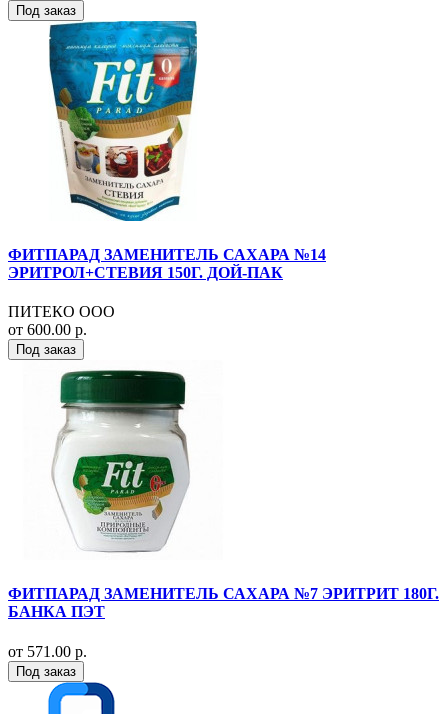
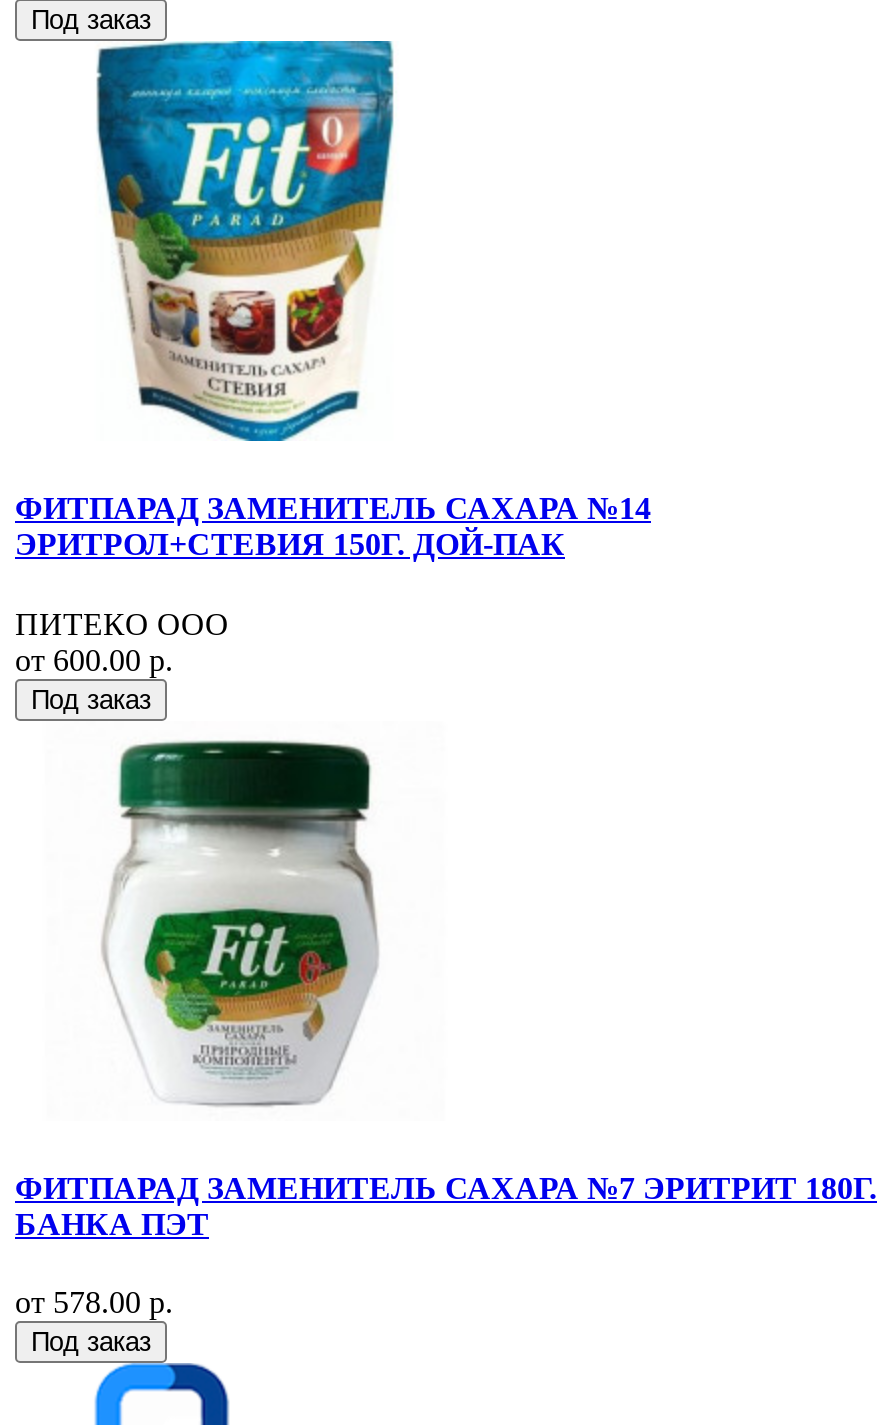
- от 571.00 р.
+ от 578.00 р.
